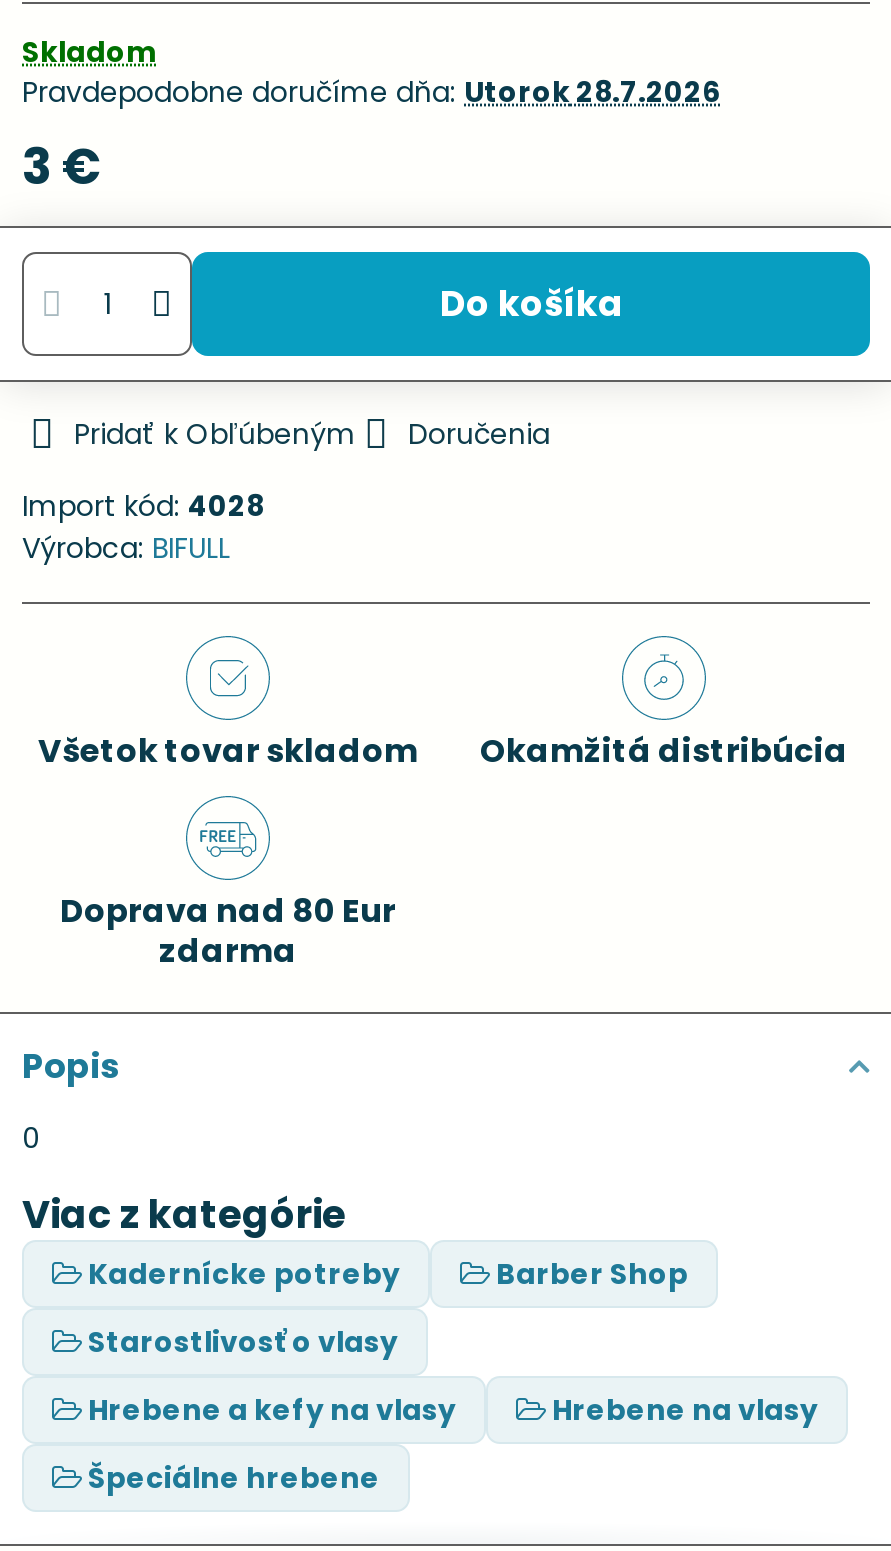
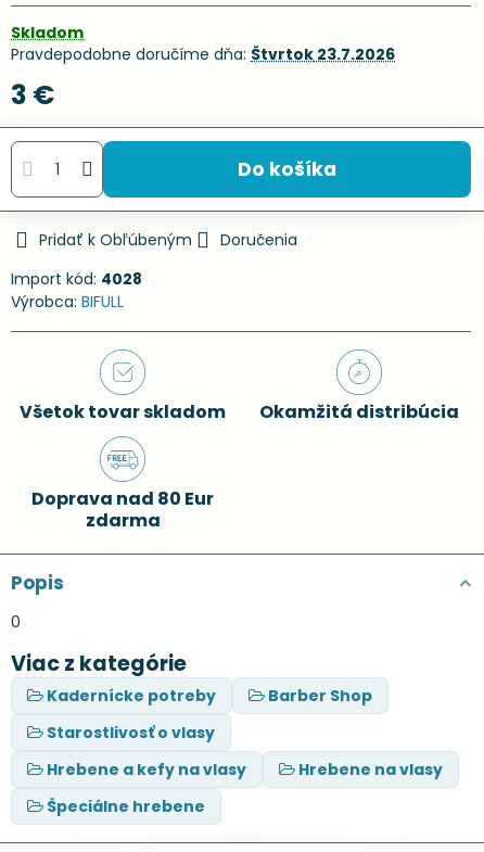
- Pravdepodobne doručíme dňa: Utorok 28.7.2026
+ Pravdepodobne doručíme dňa: Štvrtok 23.7.2026
